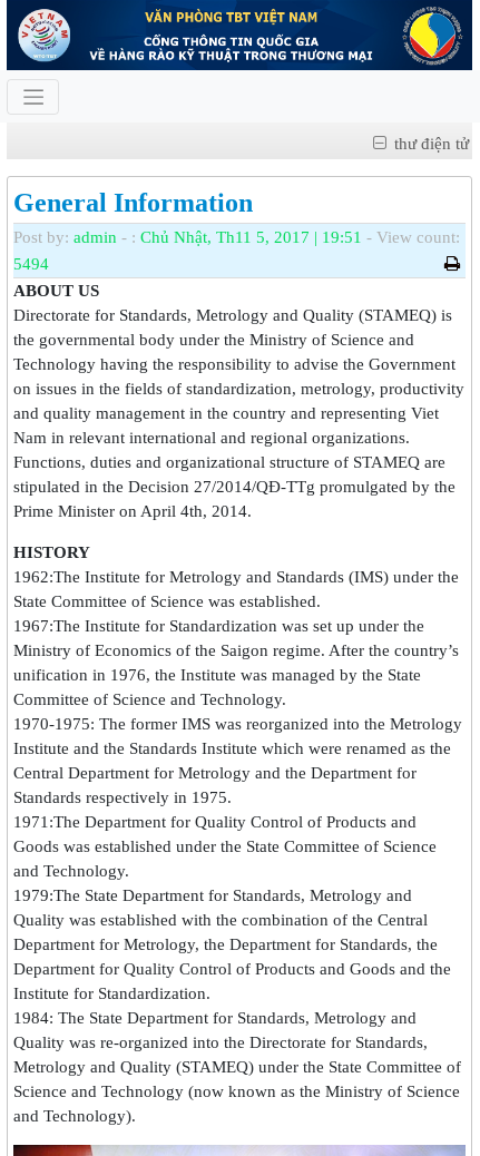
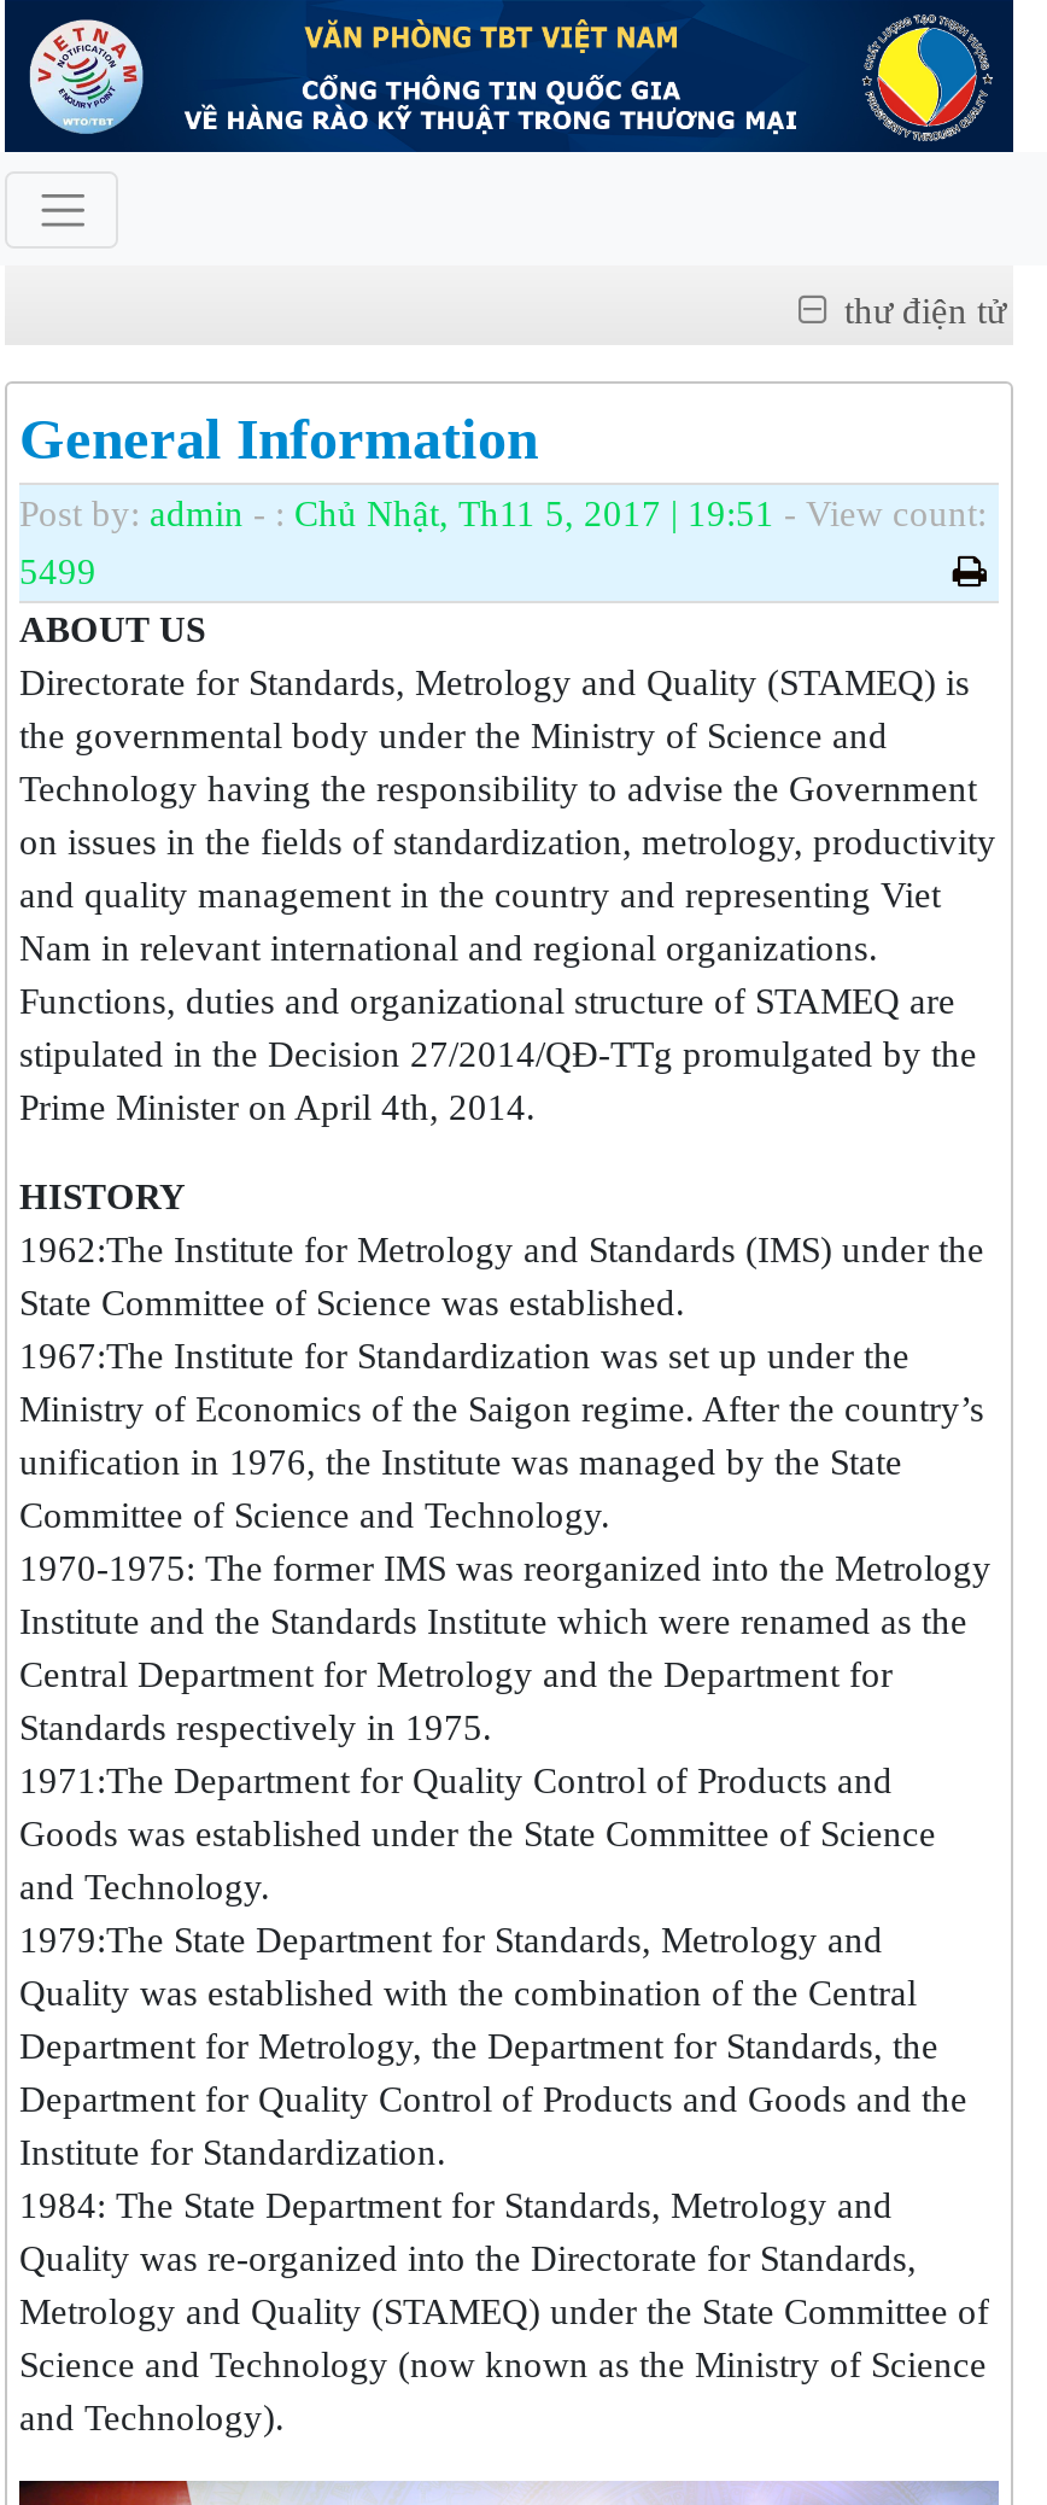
- 5494
+ 5499
